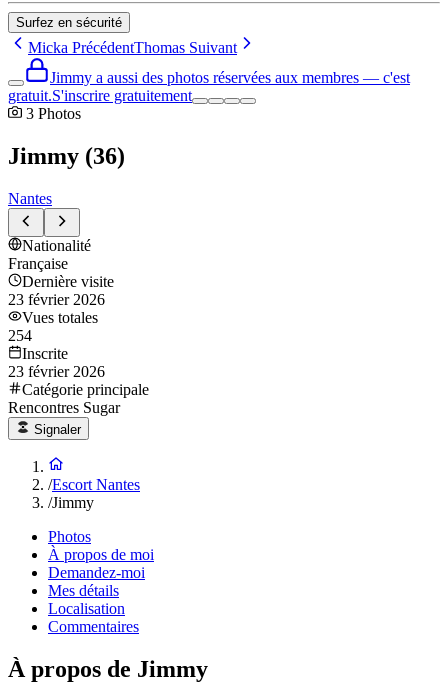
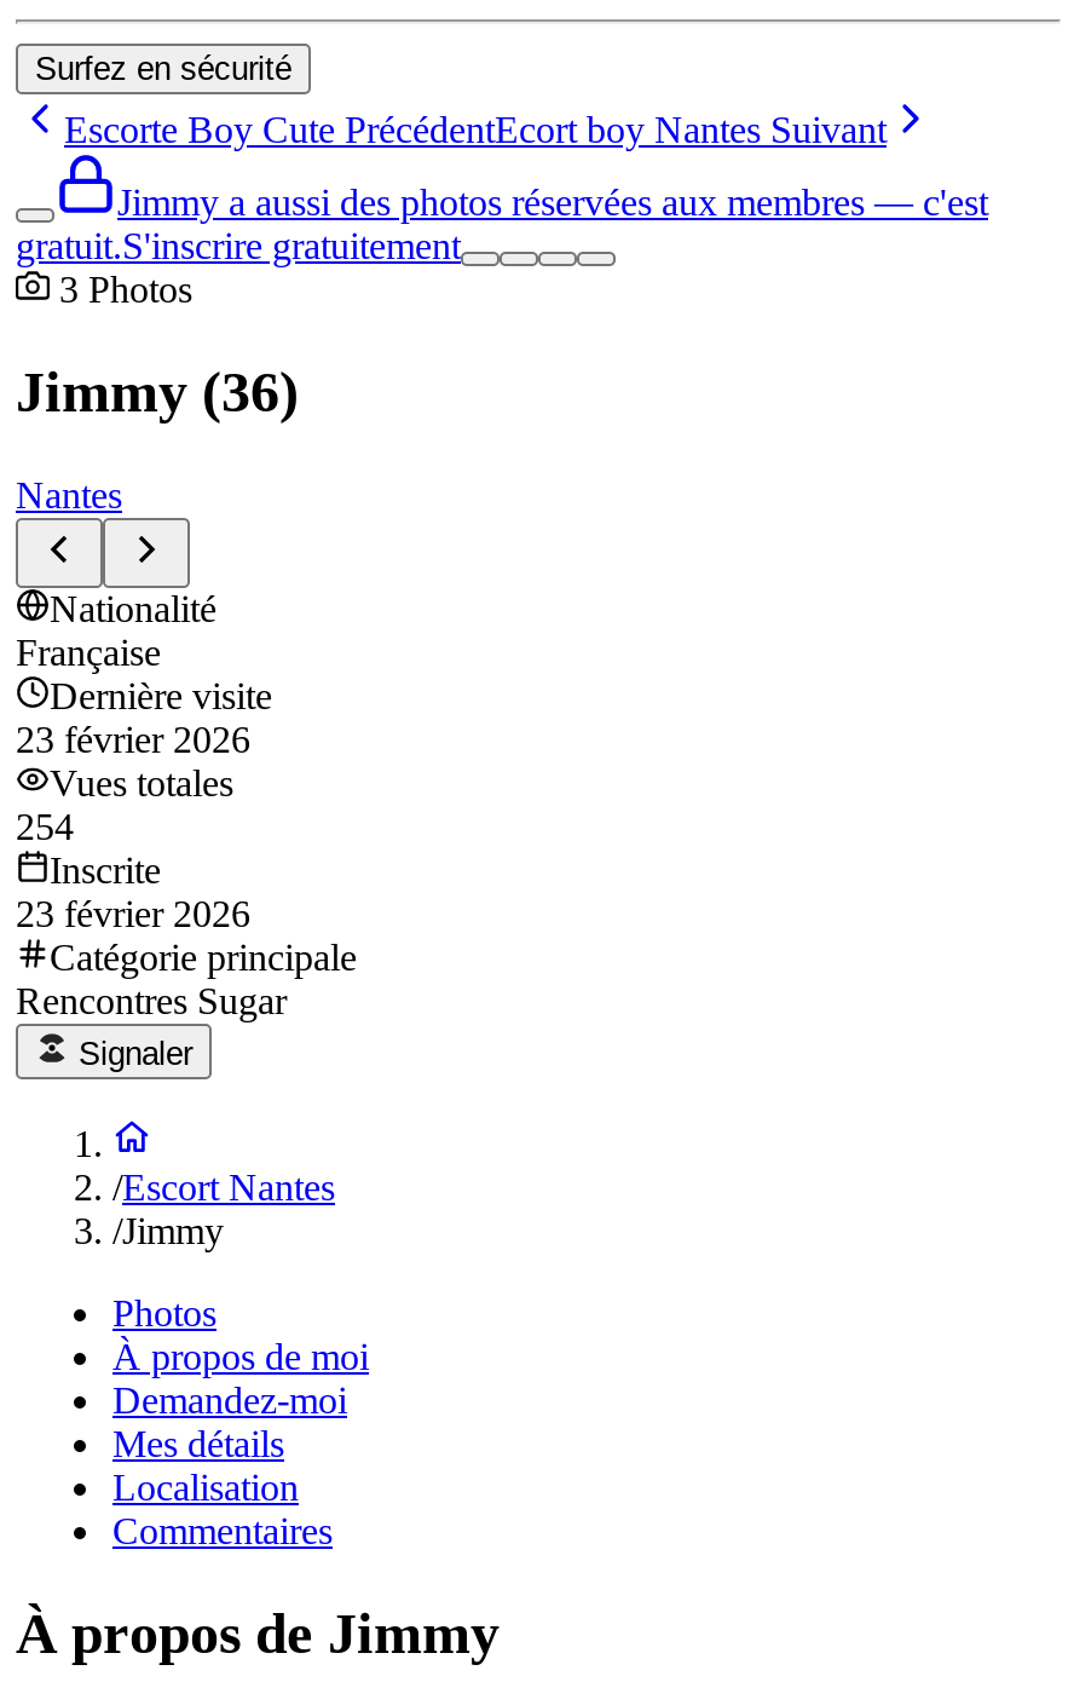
- Micka PrécédentThomas Suivant
+ Escorte Boy Cute PrécédentEcort boy Nantes Suivant
